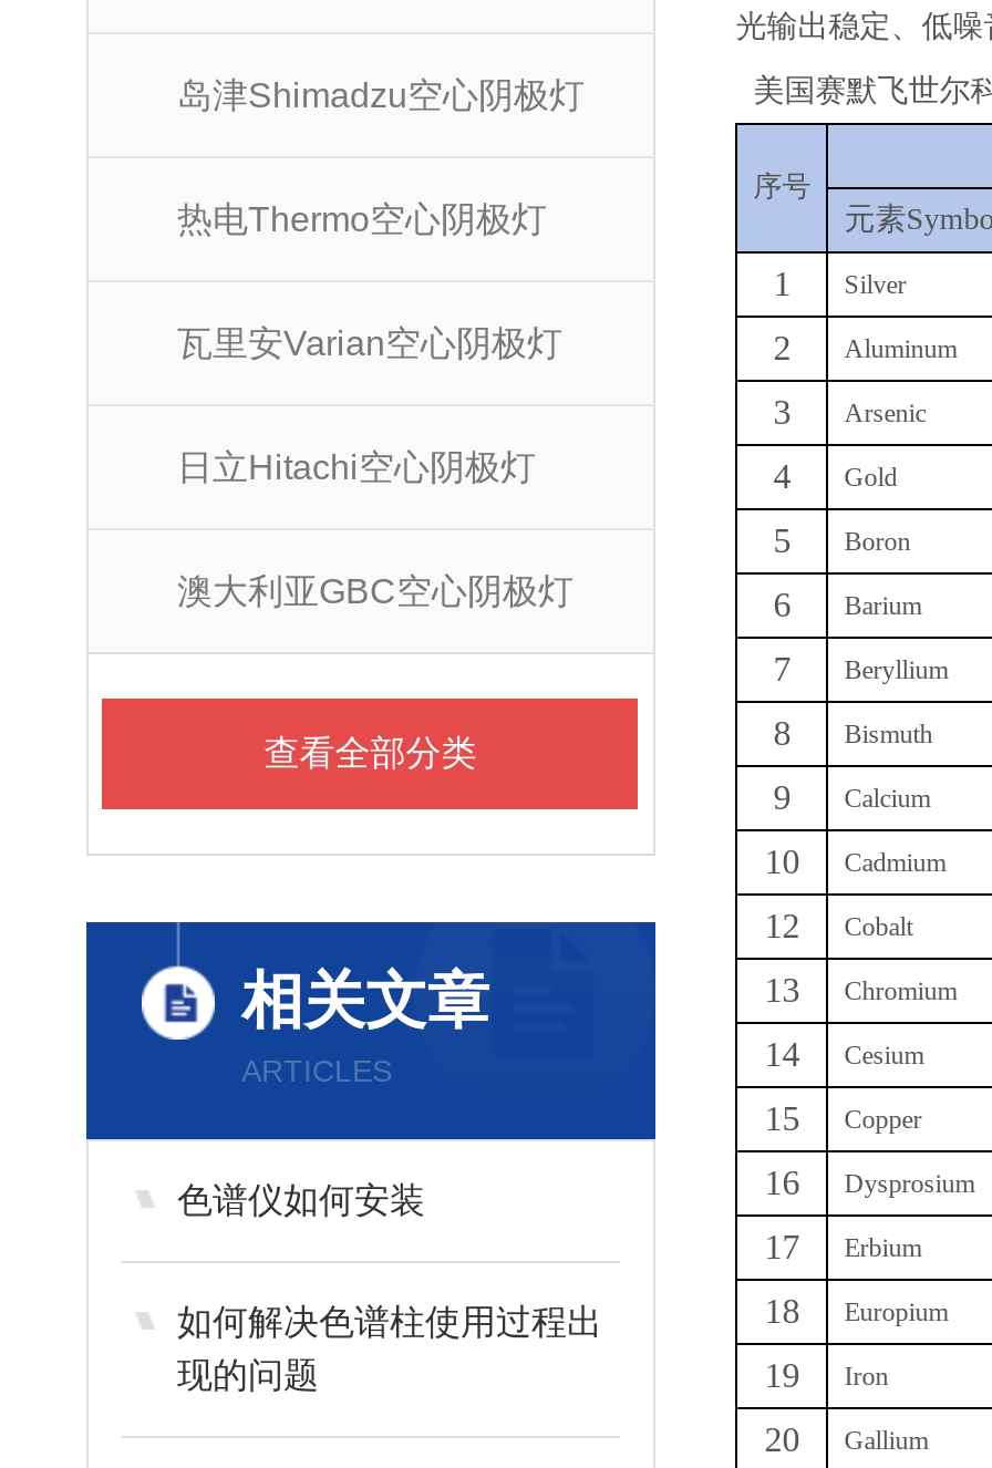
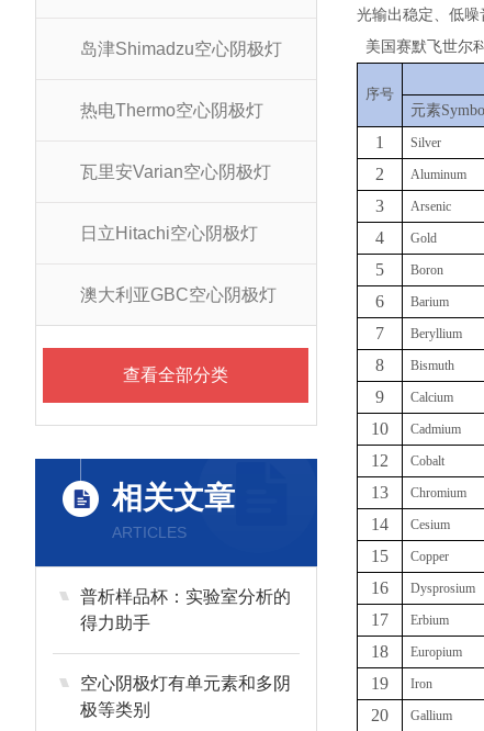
- 色谱仪如何安装
+ 普析样品杯：实验室分析的
+ 得力助手

- 如何解决色谱柱使用过程出
- 现的问题
+ 空心阴极灯有单元素和多阴
+ 极等类别
